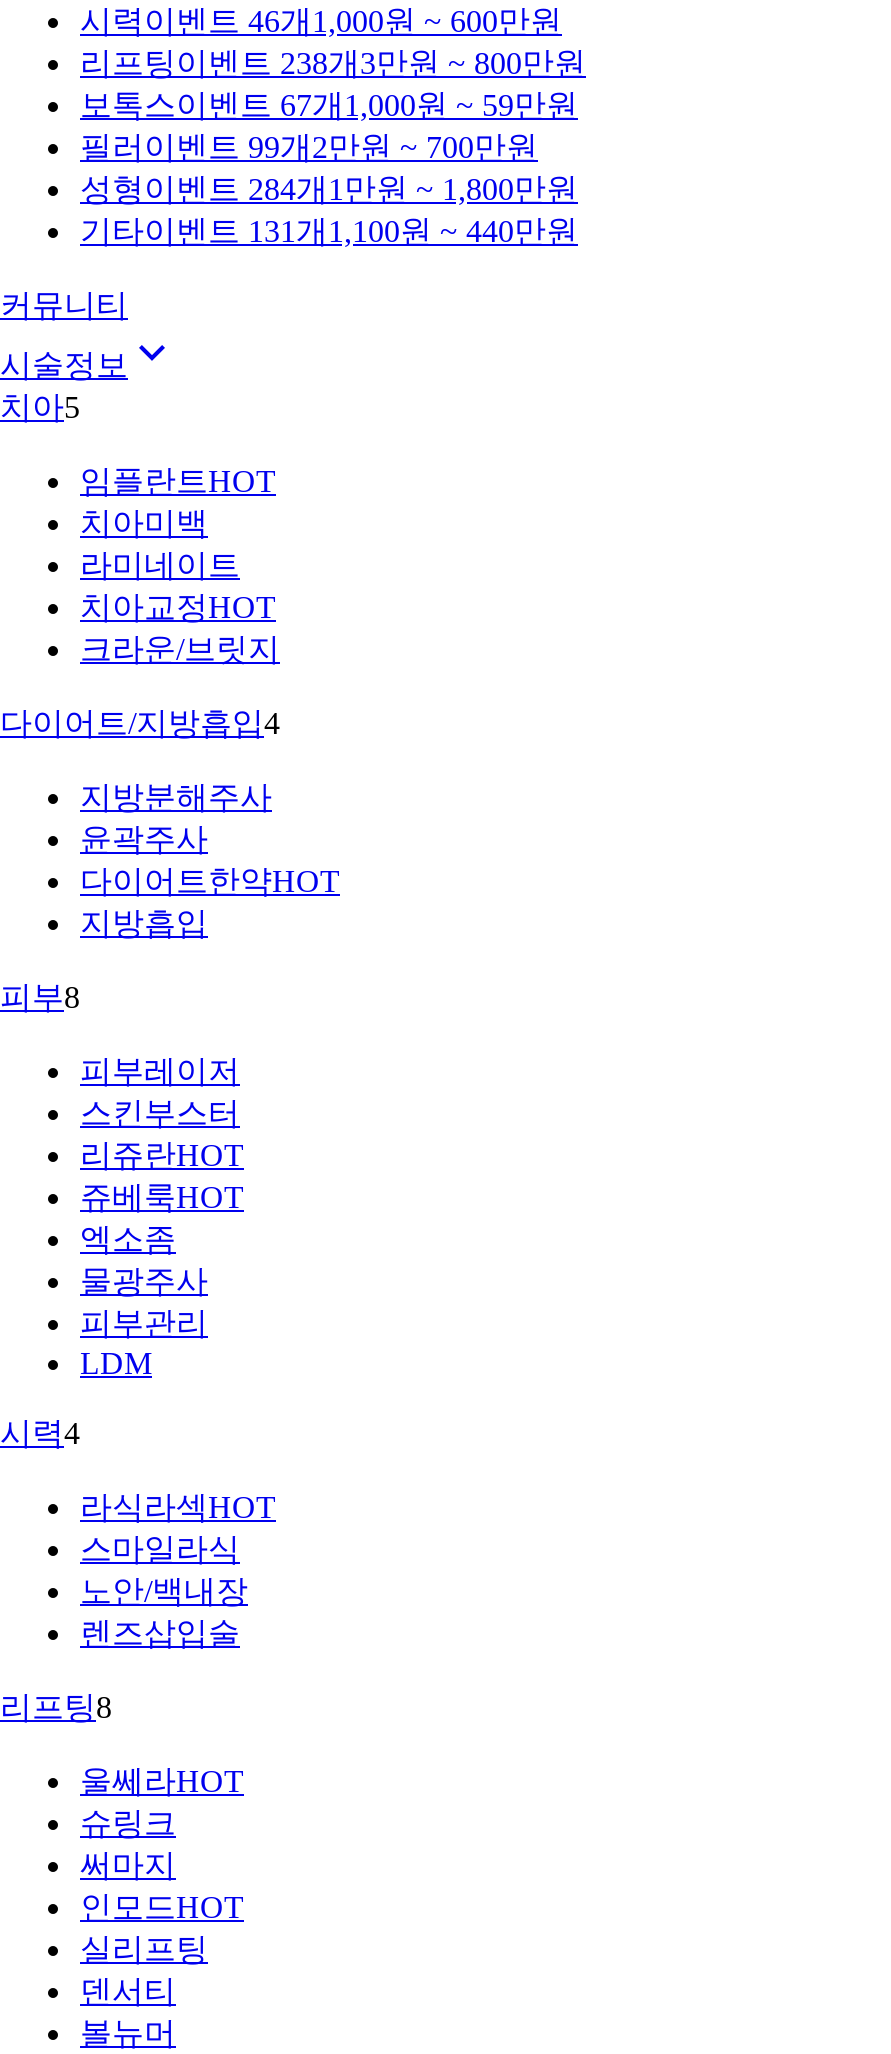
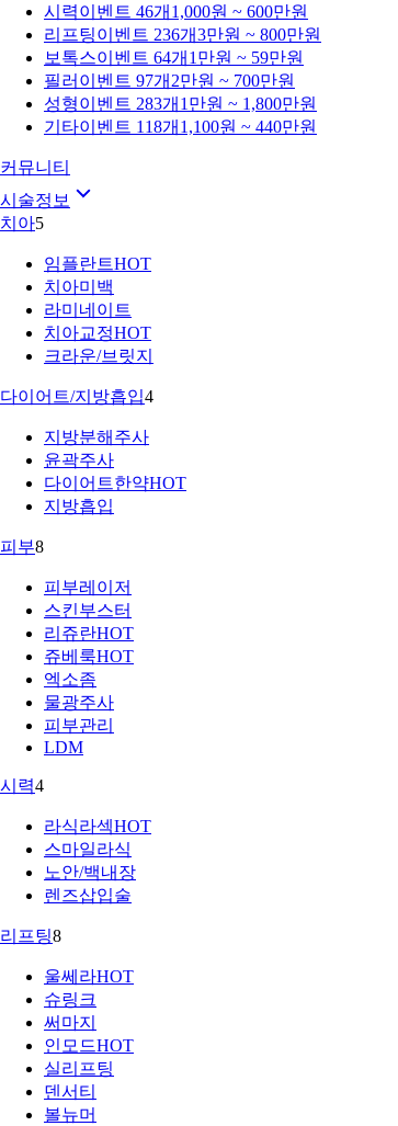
- 리프팅 이벤트 238개3만원 ~ 800만원
+ 리프팅 이벤트 236개3만원 ~ 800만원

- 보톡스 이벤트 67개 1,000원 ~ 59만원
+ 보톡스 이벤트 64개 1만원 ~ 59만원

- 필러 이벤트 99개2만원 ~ 700만원
+ 필러 이벤트 97개2만원 ~ 700만원

- 성형 이벤트 284개 1만원 ~ 1,800만원
+ 성형 이벤트 283개 1만원 ~ 1,800만원

- 기타이벤트 131개 1,100원 ~ 440만원
+ 기타이벤트 118개 1,100원 ~ 440만원
